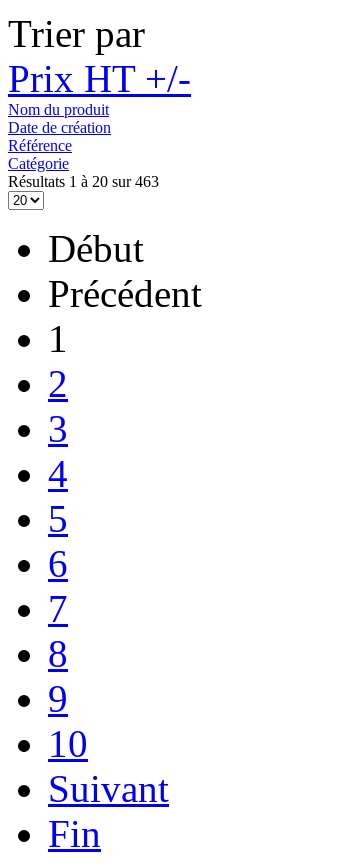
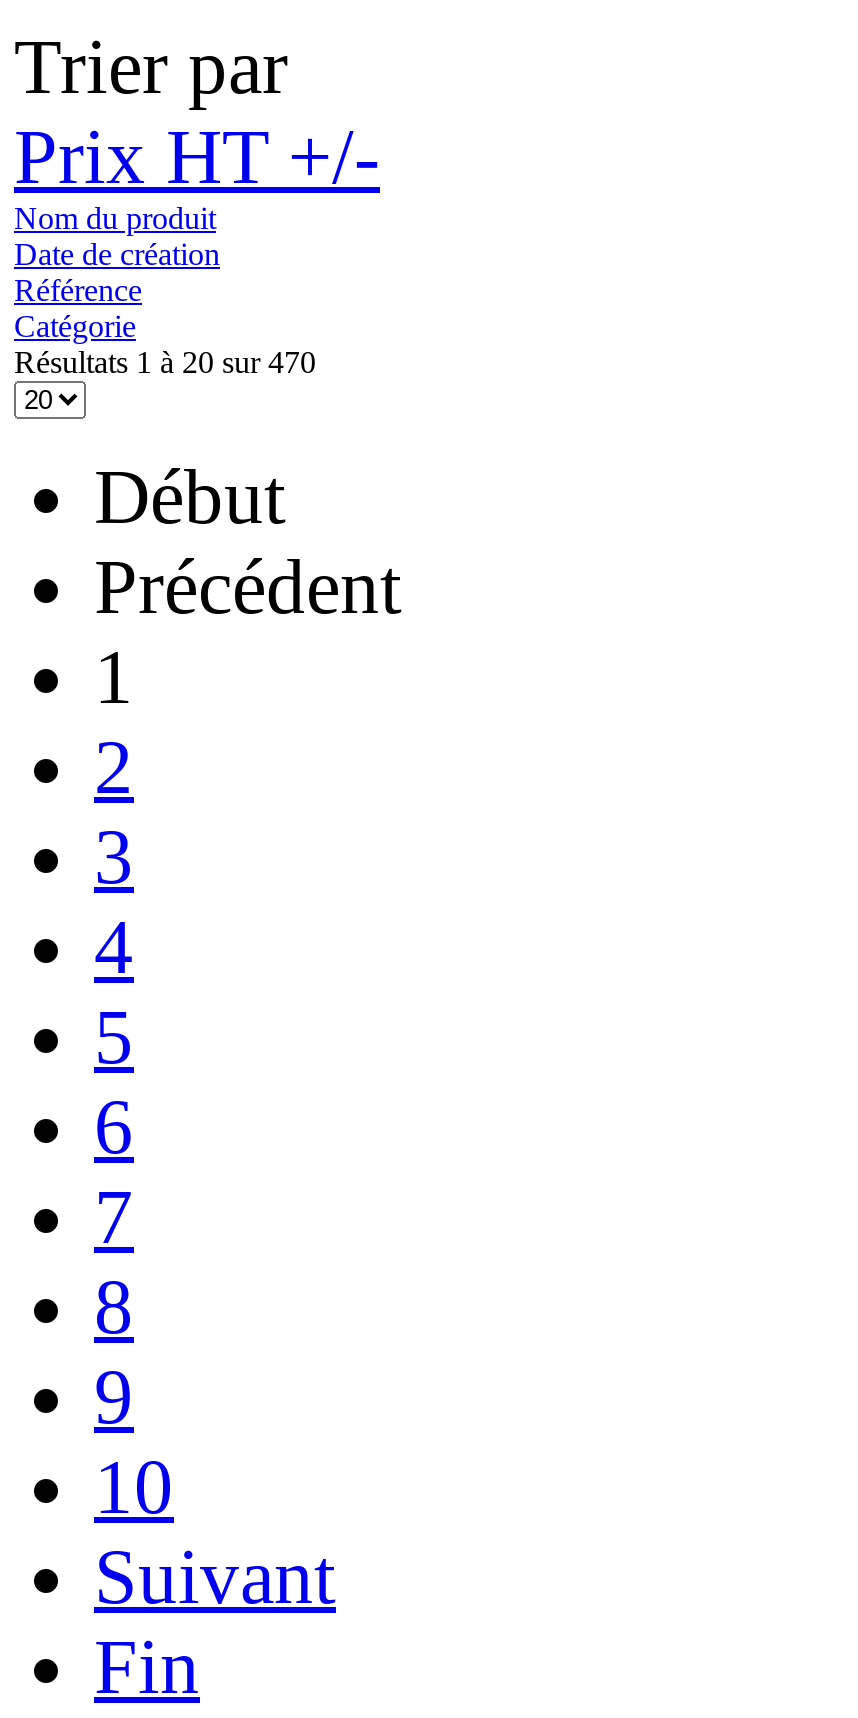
- Résultats 1 à 20 sur 463
+ Résultats 1 à 20 sur 470
